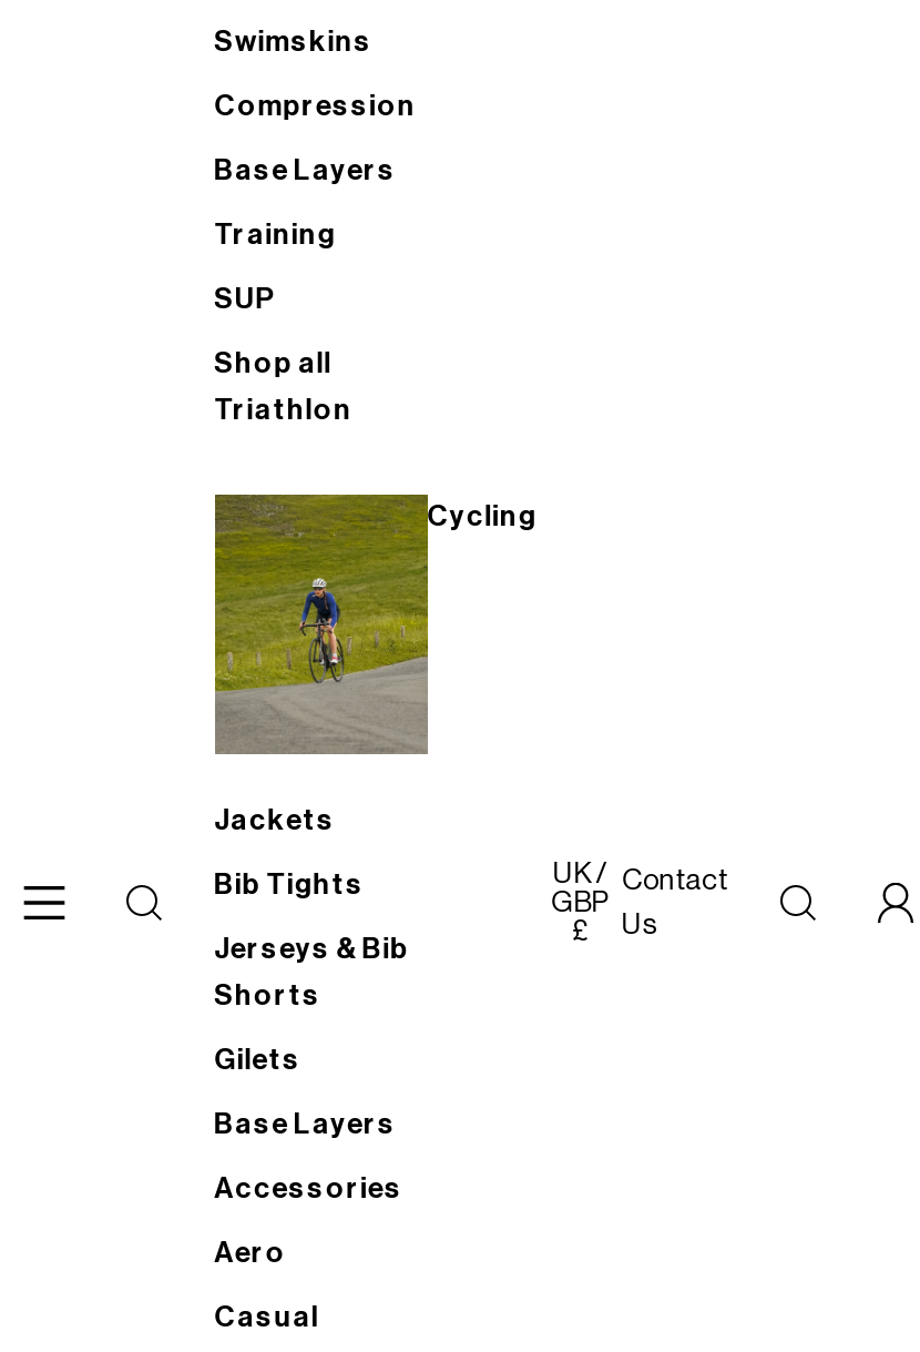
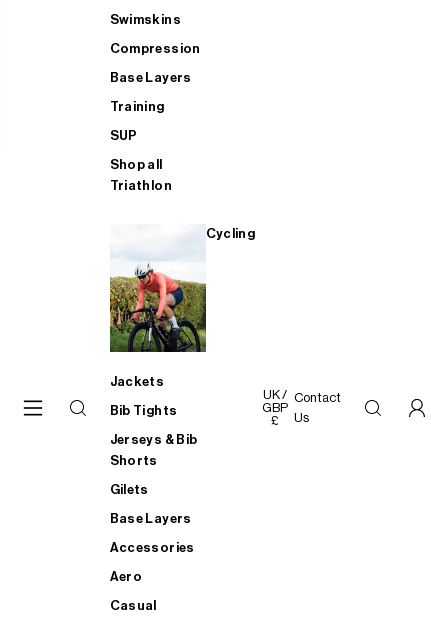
- [image]
+ [image]
